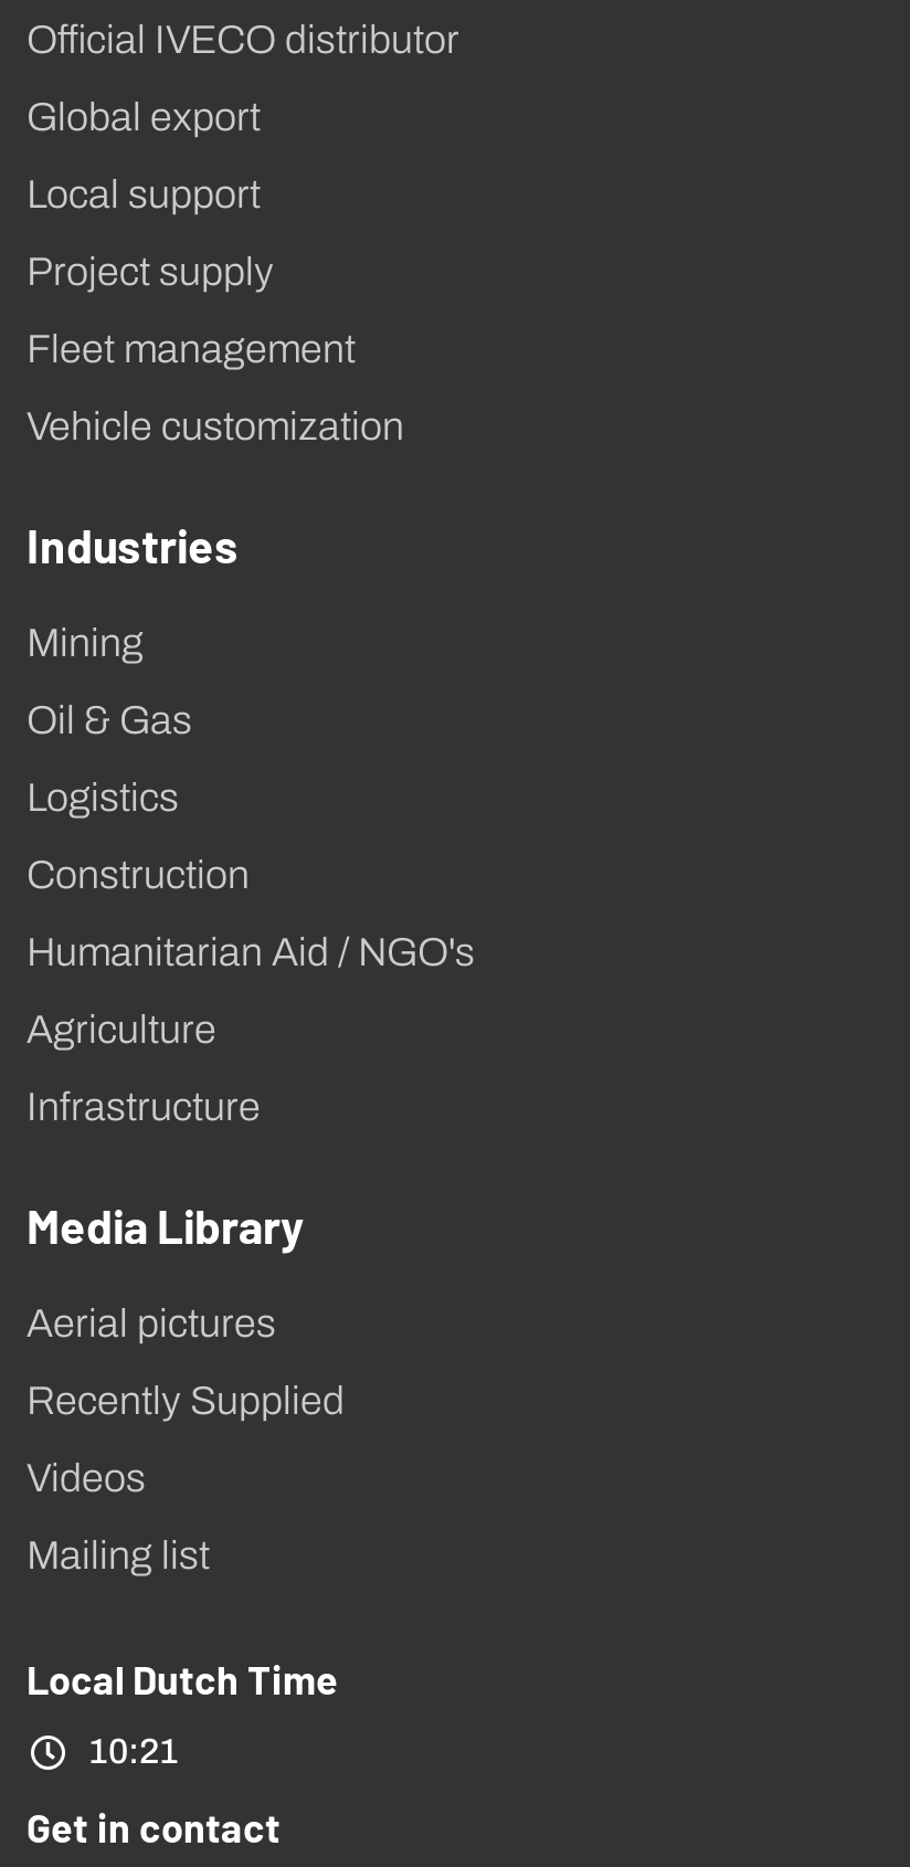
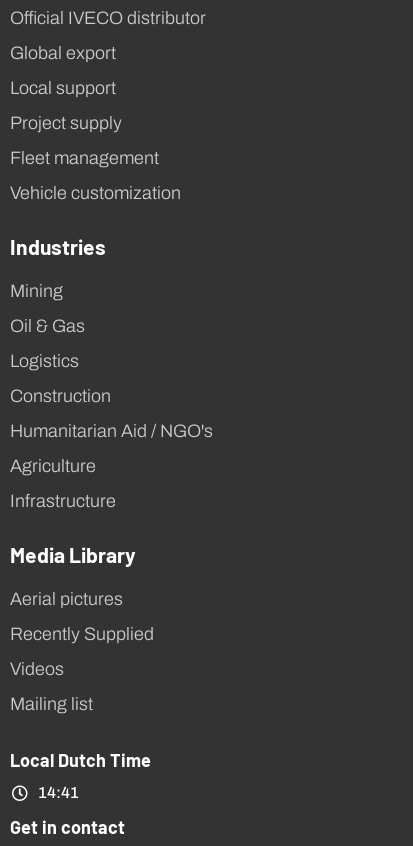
- 10:21
+ 14:41
